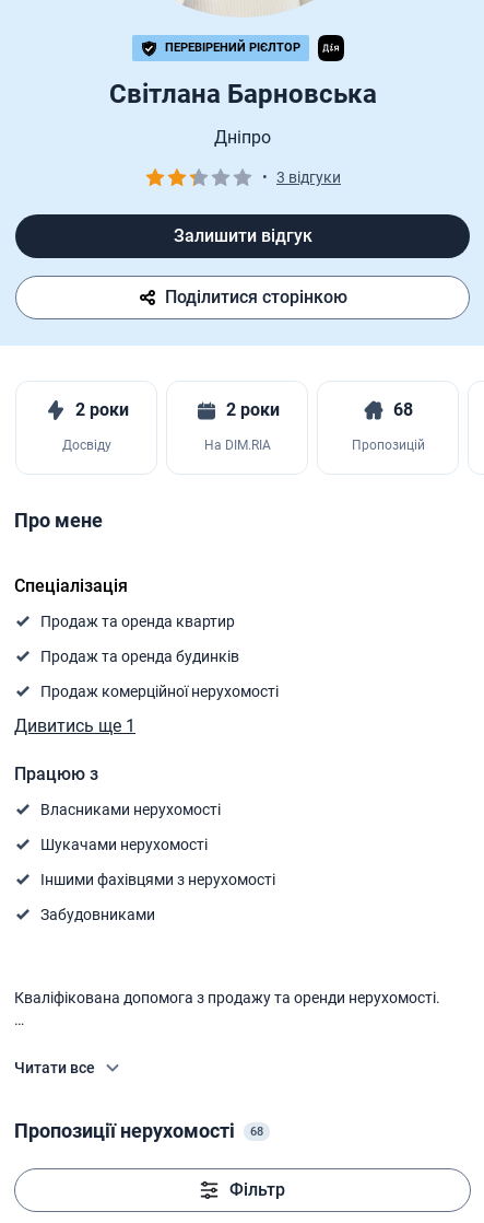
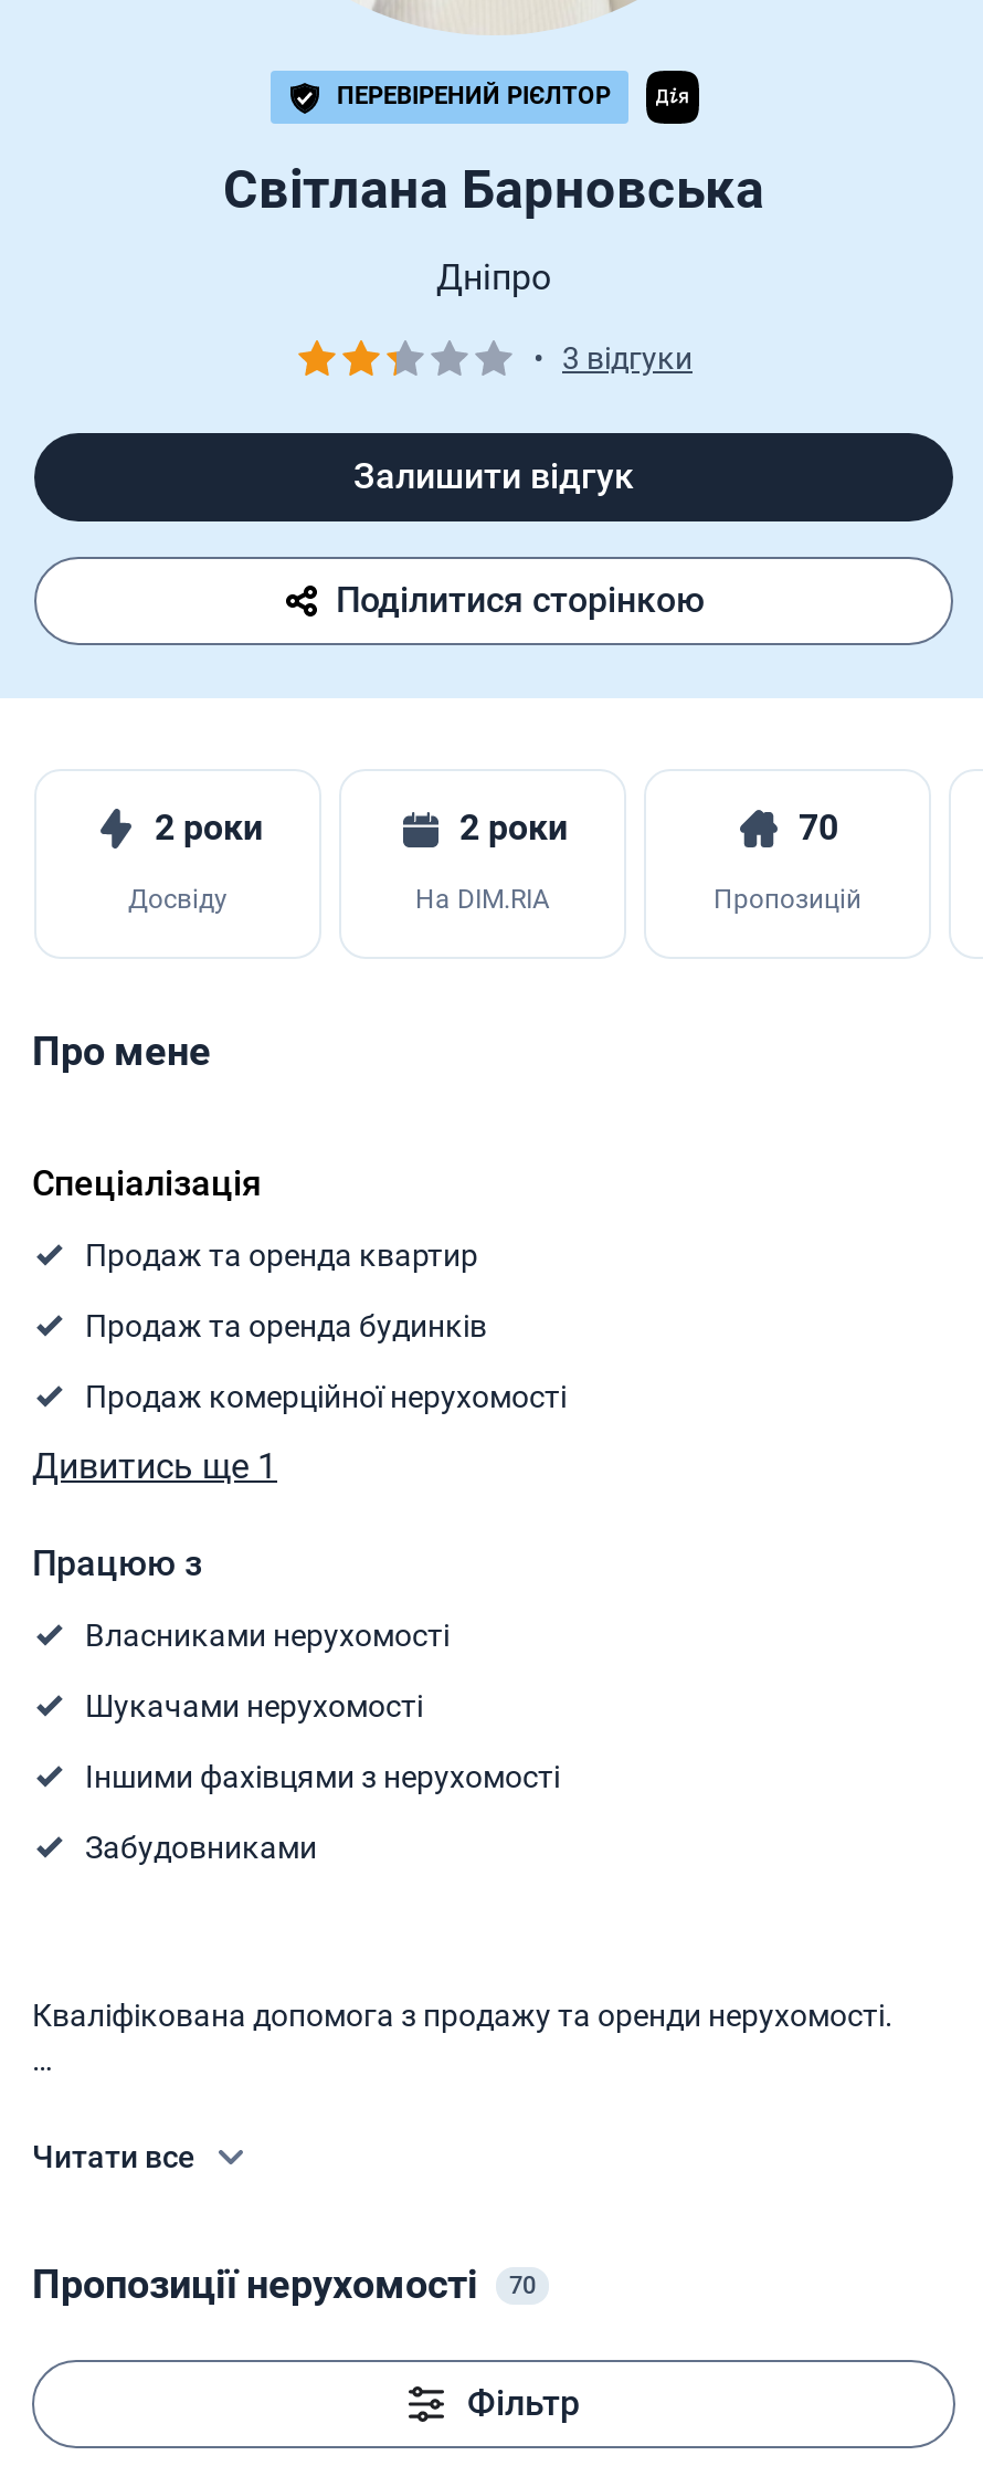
- 68
+ 70

- Пропозиції нерухомості 68
+ Пропозиції нерухомості 70
